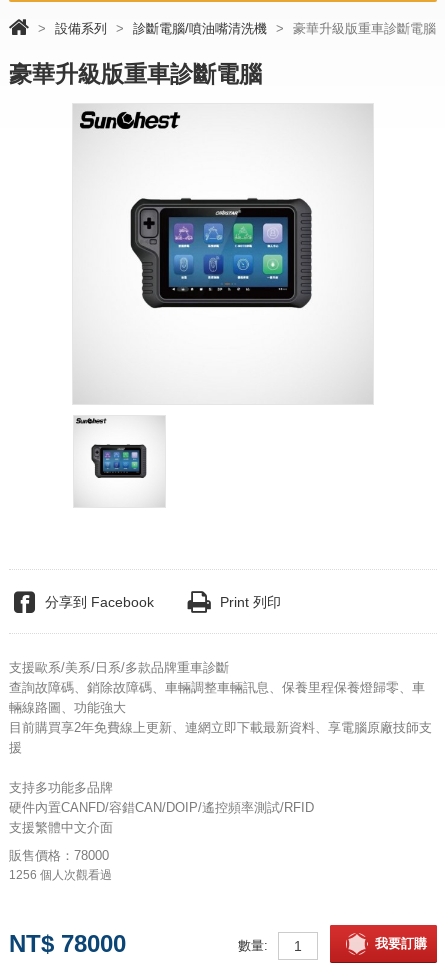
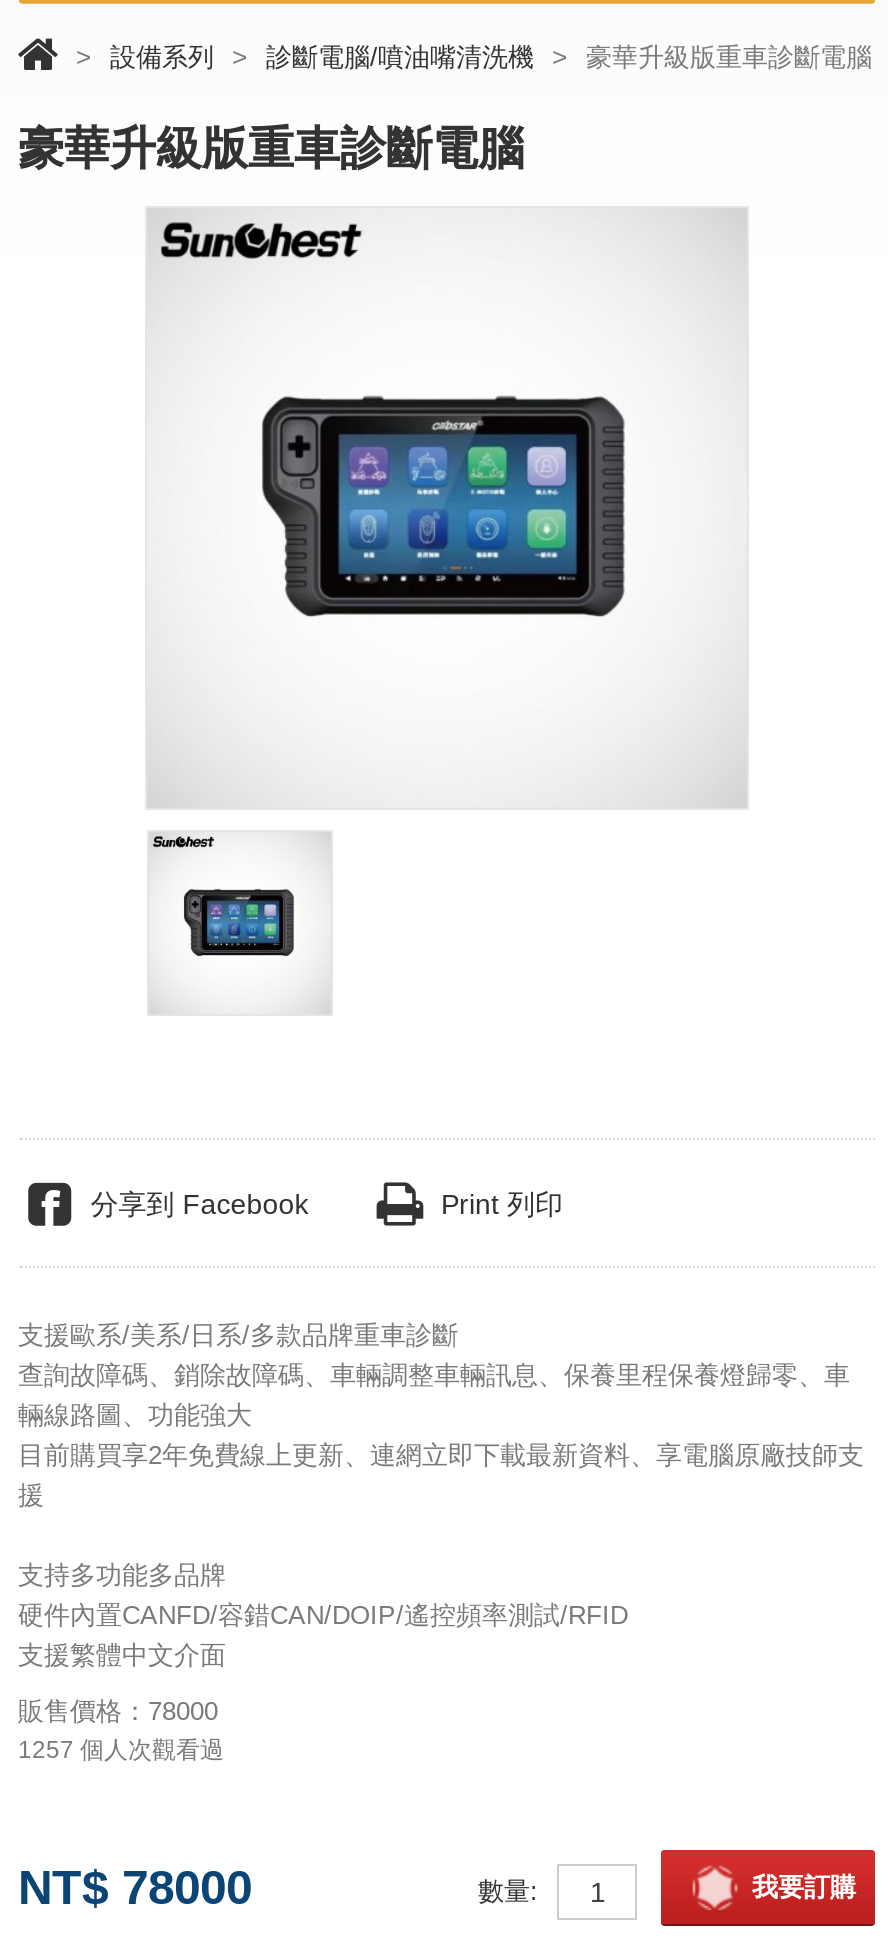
- 1256 個人次觀看過
+ 1257 個人次觀看過
